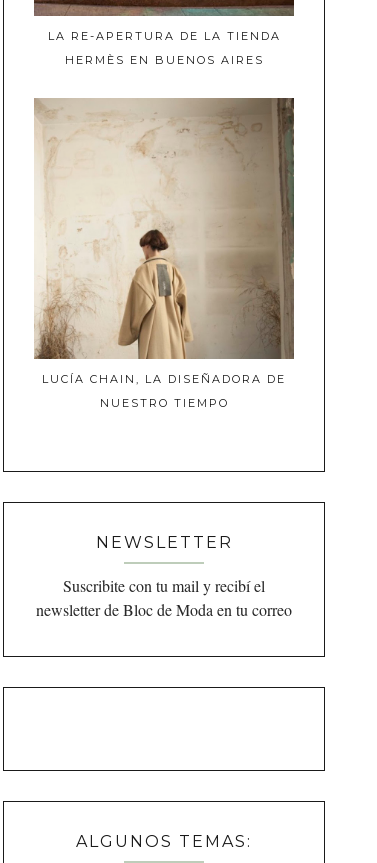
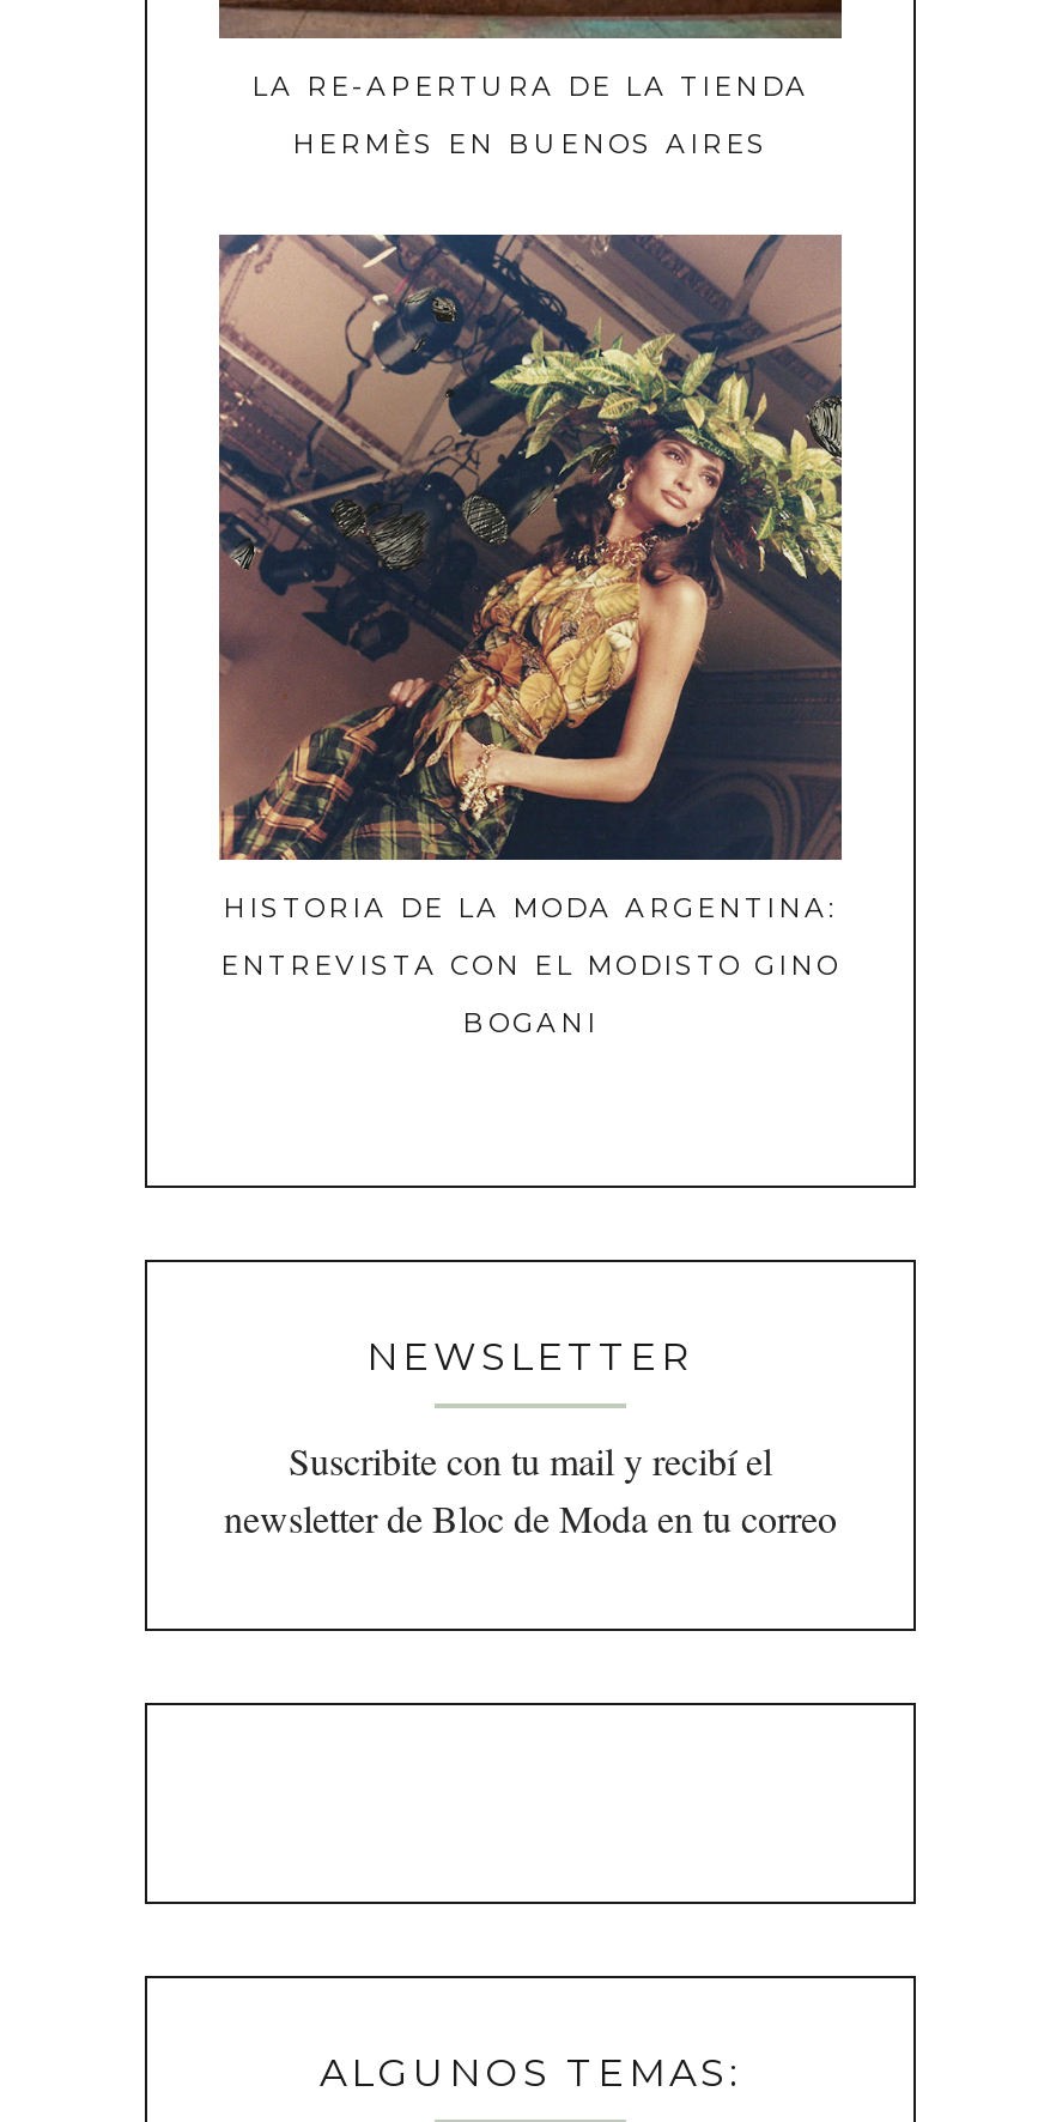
- [image]
- LUCÍA CHAIN, LA DISEÑADORA DE
- NUESTRO TIEMPO
+ [image]
+ HISTORIA DE LA MODA ARGENTINA:
+ ENTREVISTA CON EL MODISTO GINO
+ BOGANI
